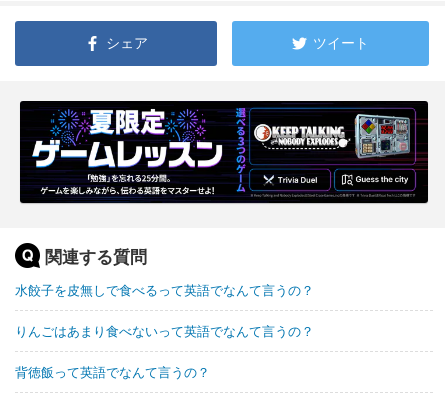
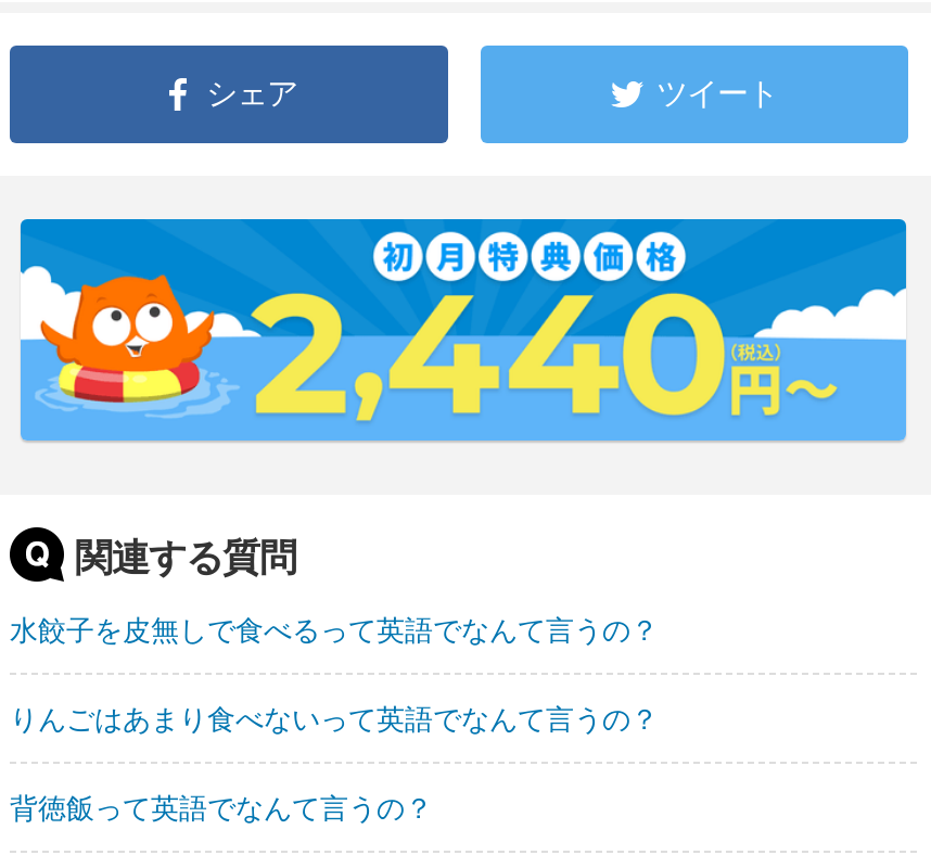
- [image]
+ [image]
